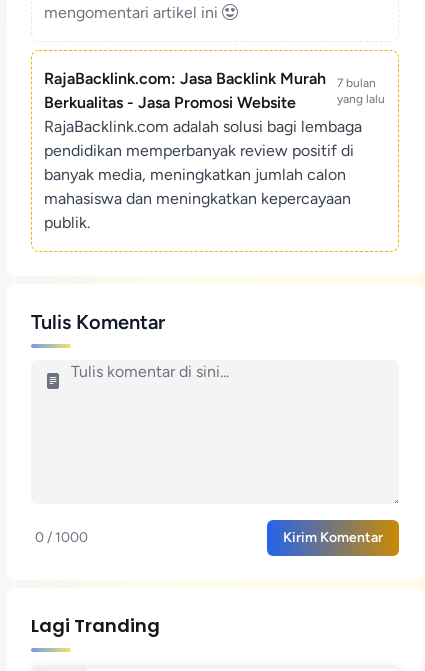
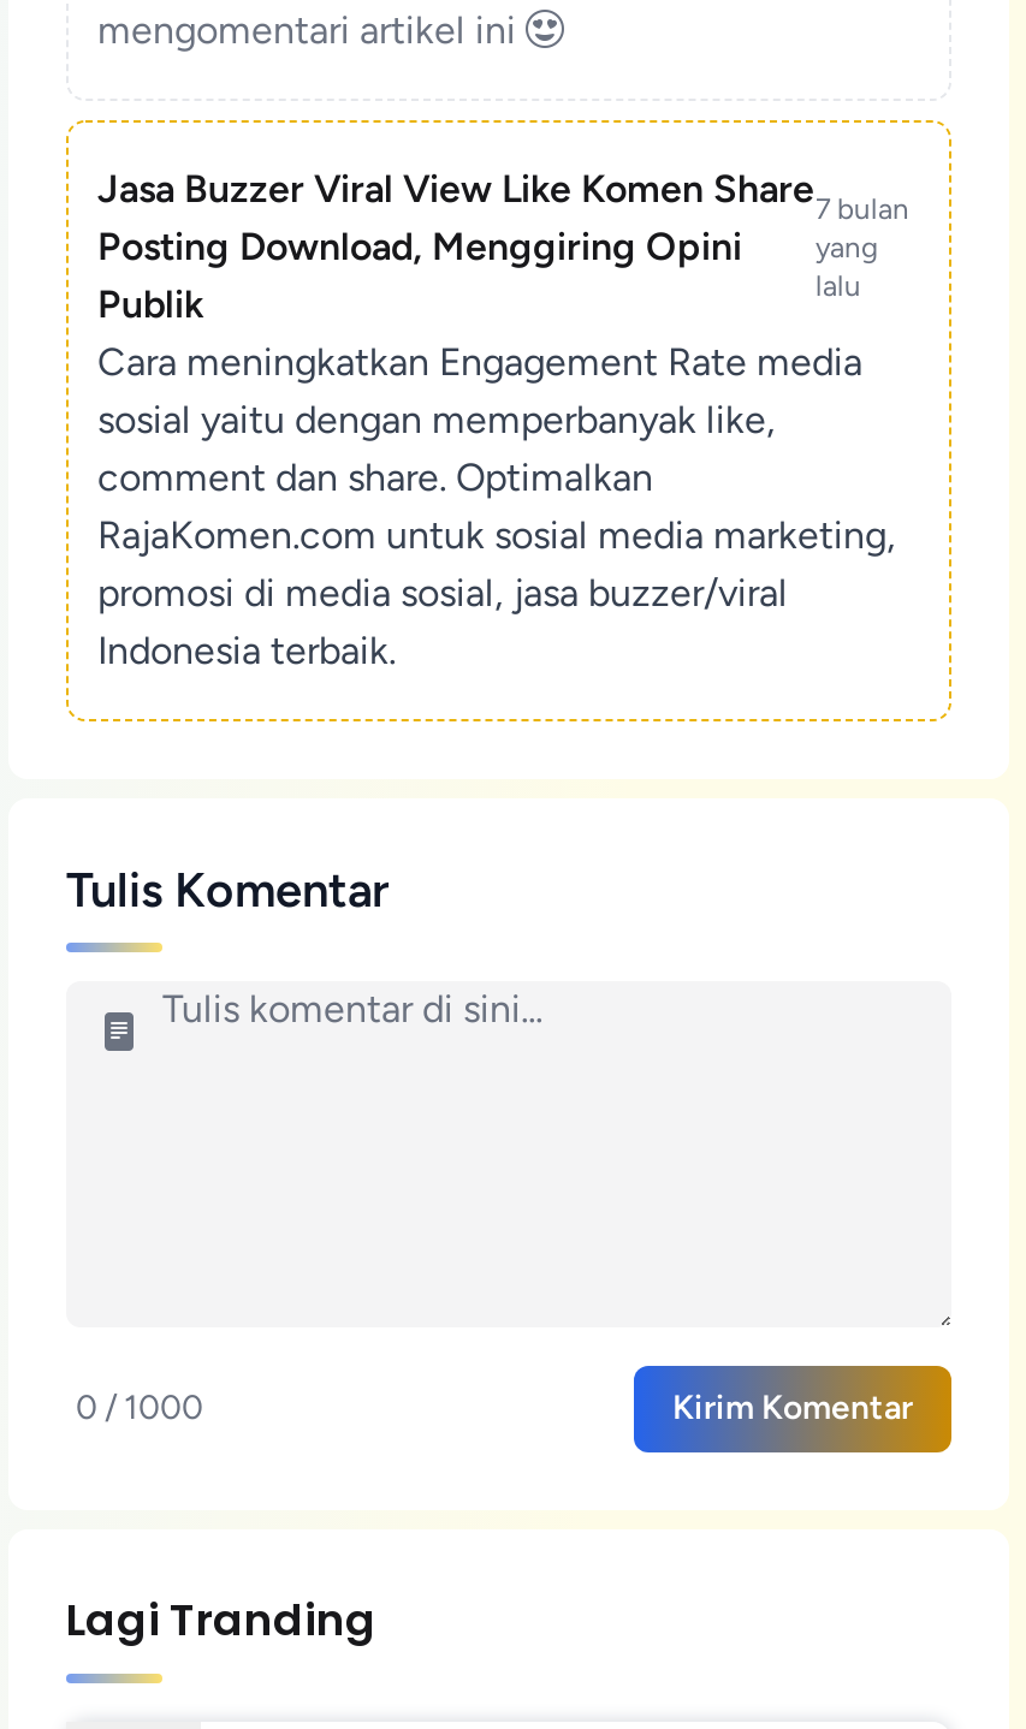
- RajaBacklink.com: Jasa Backlink Murah
- Berkualitas - Jasa Promosi Website
+ Jasa Buzzer Viral View Like Komen Share
+ Posting Download, Menggiring Opini
+ Publik

- RajaBacklink.com adalah solusi bagi lembaga
- pendidikan memperbanyak review positif di
- banyak media, meningkatkan jumlah calon
- mahasiswa dan meningkatkan kepercayaan
- publik.
+ Cara meningkatkan Engagement Rate media
+ sosial yaitu dengan memperbanyak like,
+ comment dan share. Optimalkan
+ RajaKomen.com untuk sosial media marketing,
+ promosi di media sosial, jasa buzzer/viral
+ Indonesia terbaik.
